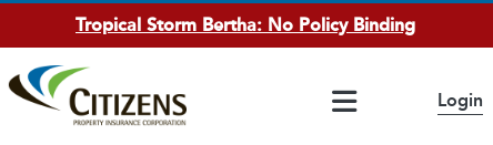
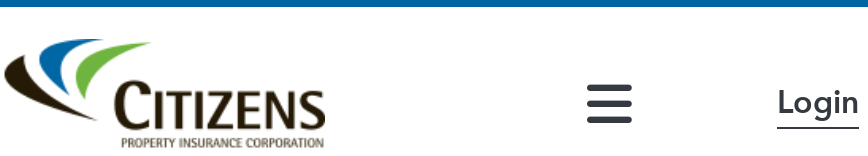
- Tropical Storm Bertha: No Policy Binding
